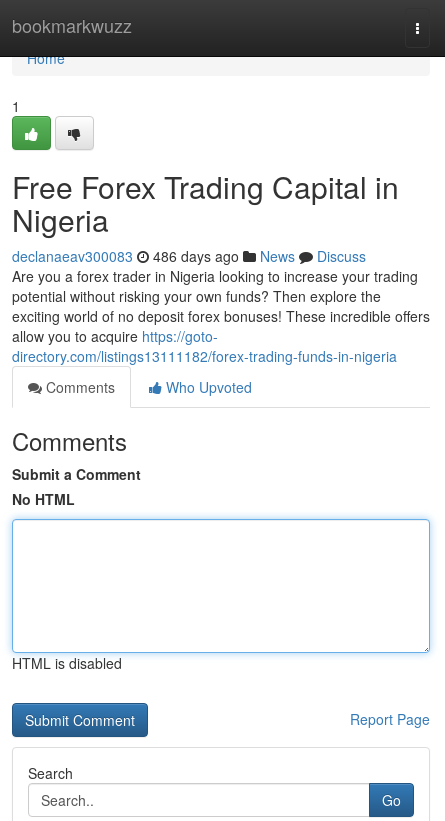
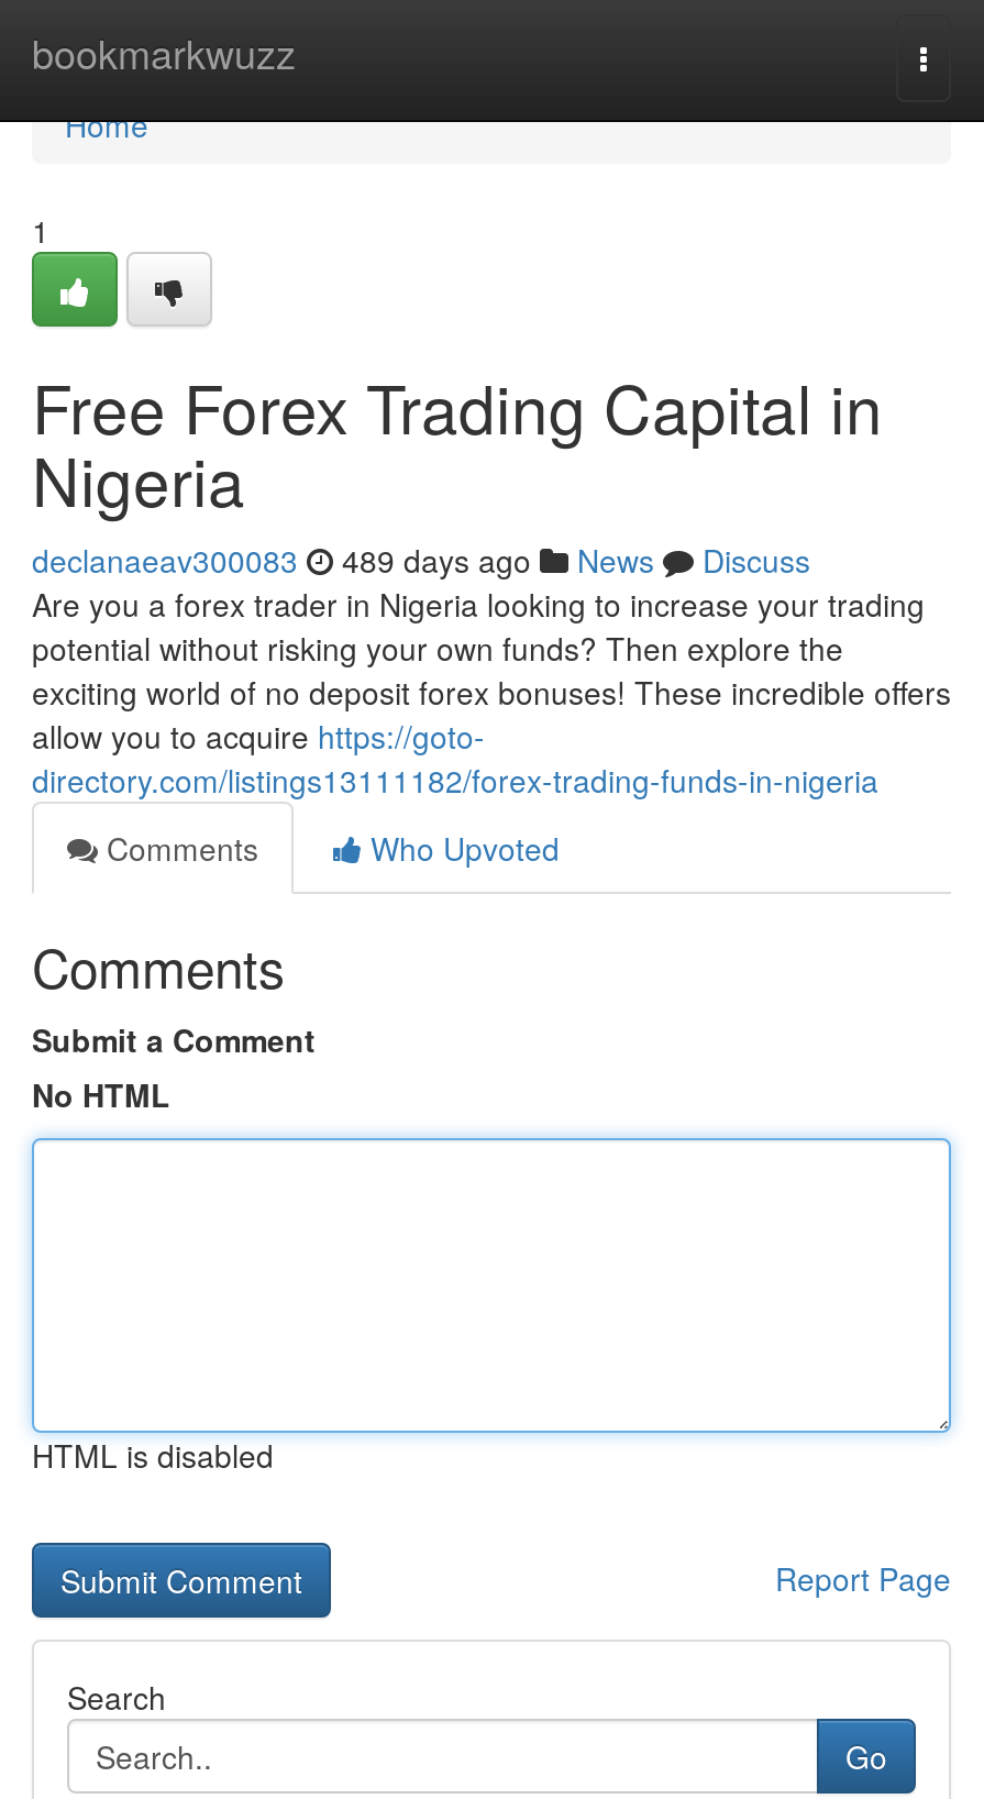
- declanaeav300083 486 days ago News Discuss
+ declanaeav300083 489 days ago News Discuss
